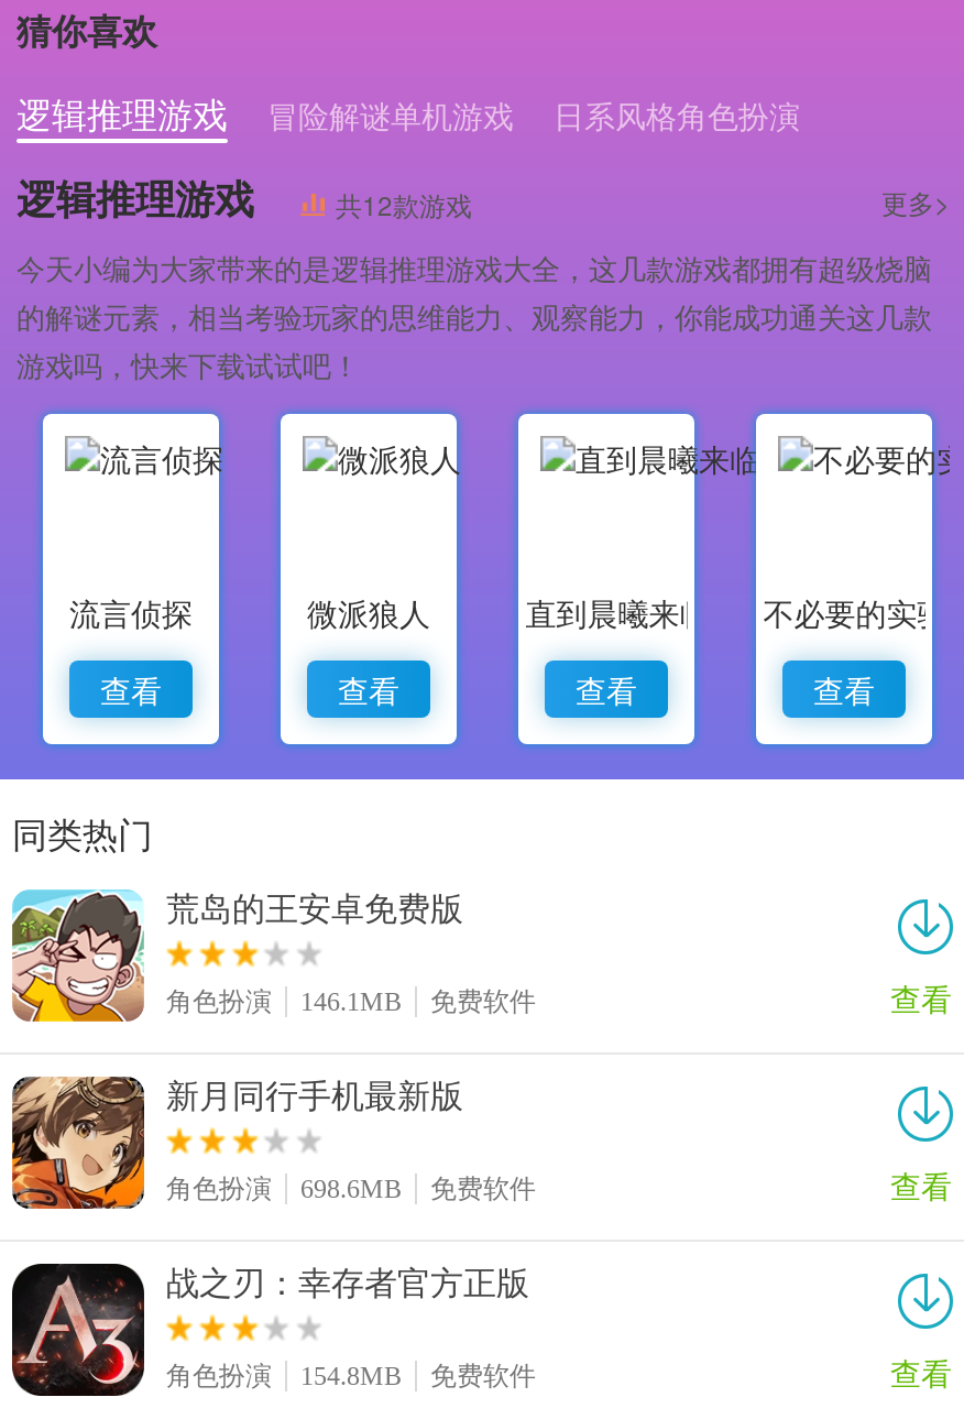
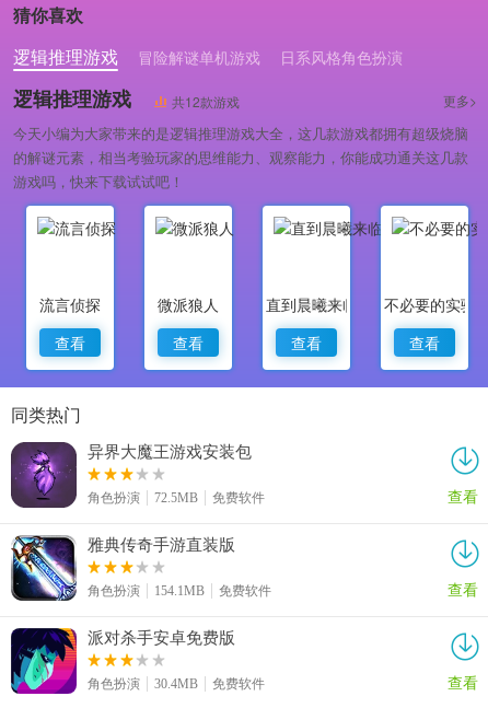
- [image]
- 荒岛的王安卓免费版
+ [image]
+ 异界大魔王游戏安装包

- 角色扮演 146.1MB 免费软件
+ 角色扮演 72.5MB 免费软件

- [image]
- 新月同行手机最新版
+ [image]
+ 雅典传奇手游直装版

- 角色扮演 698.6MB 免费软件
+ 角色扮演 154.1MB 免费软件

- [image]
- 战之刃：幸存者官方正版
+ [image]
+ 派对杀手安卓免费版

- 角色扮演 154.8MB 免费软件
+ 角色扮演 30.4MB 免费软件
